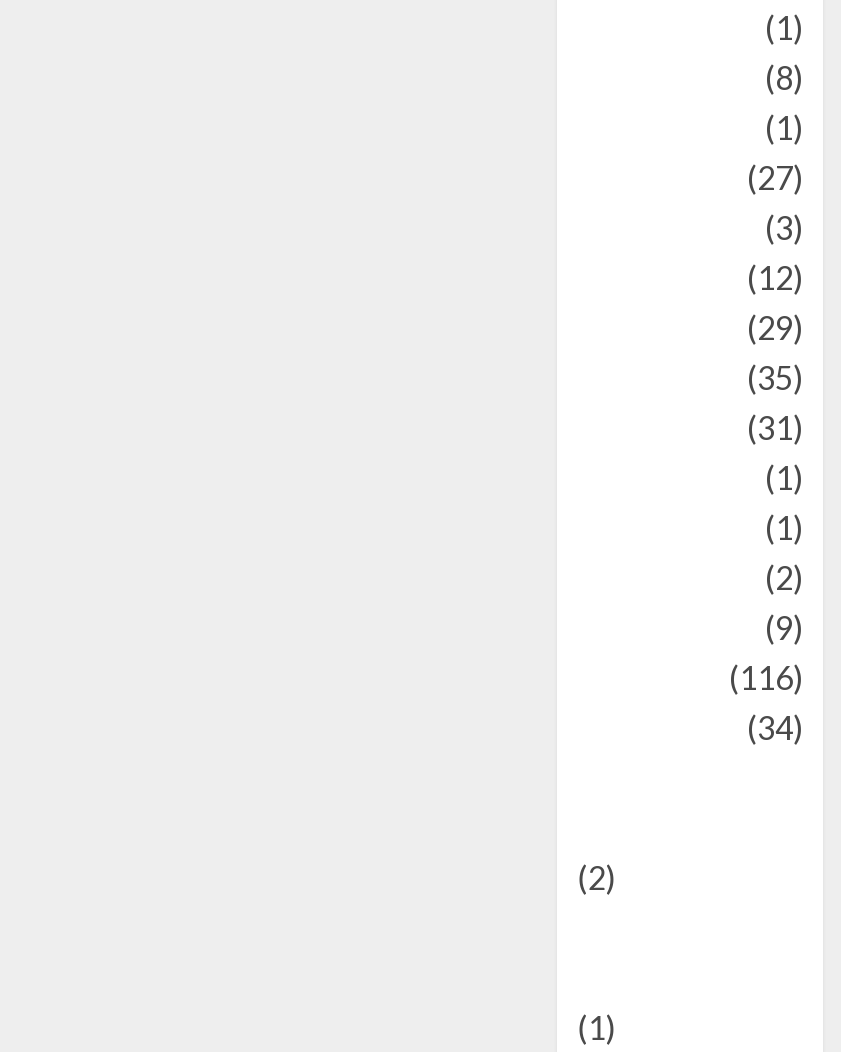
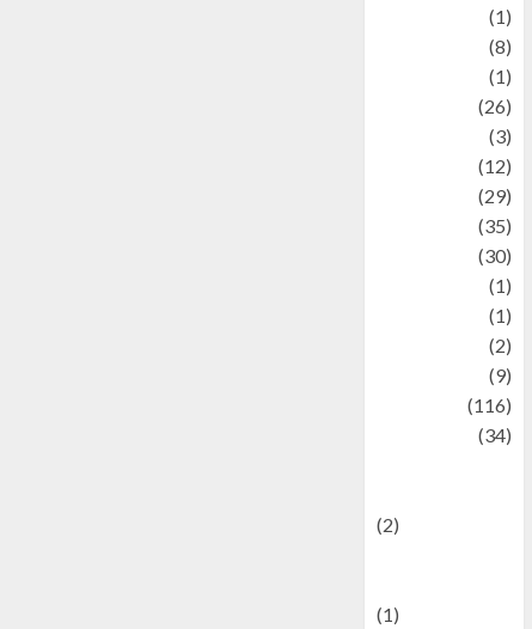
- (27)
+ (26)

- (31)
+ (30)
